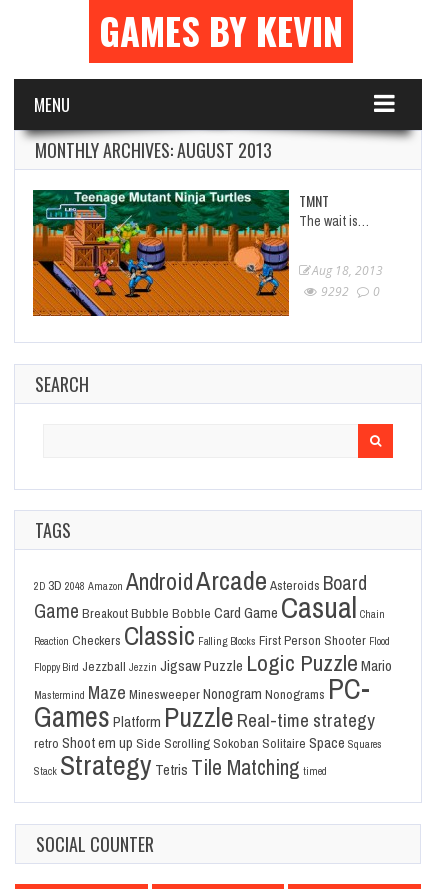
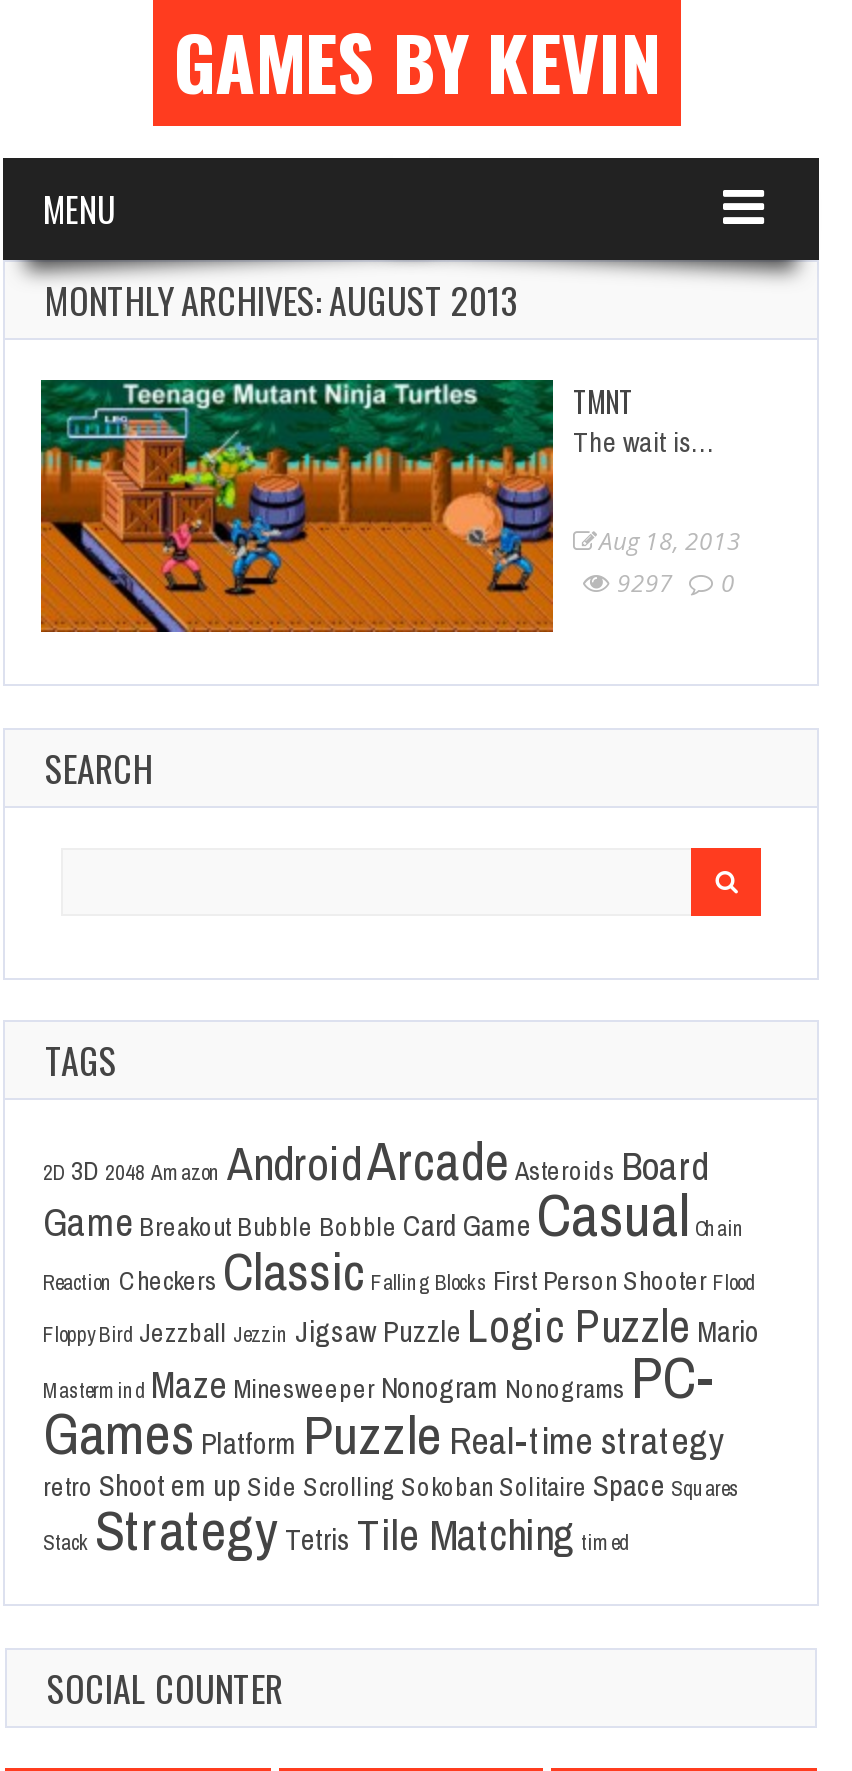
- 9292 0
+ 9297 0
